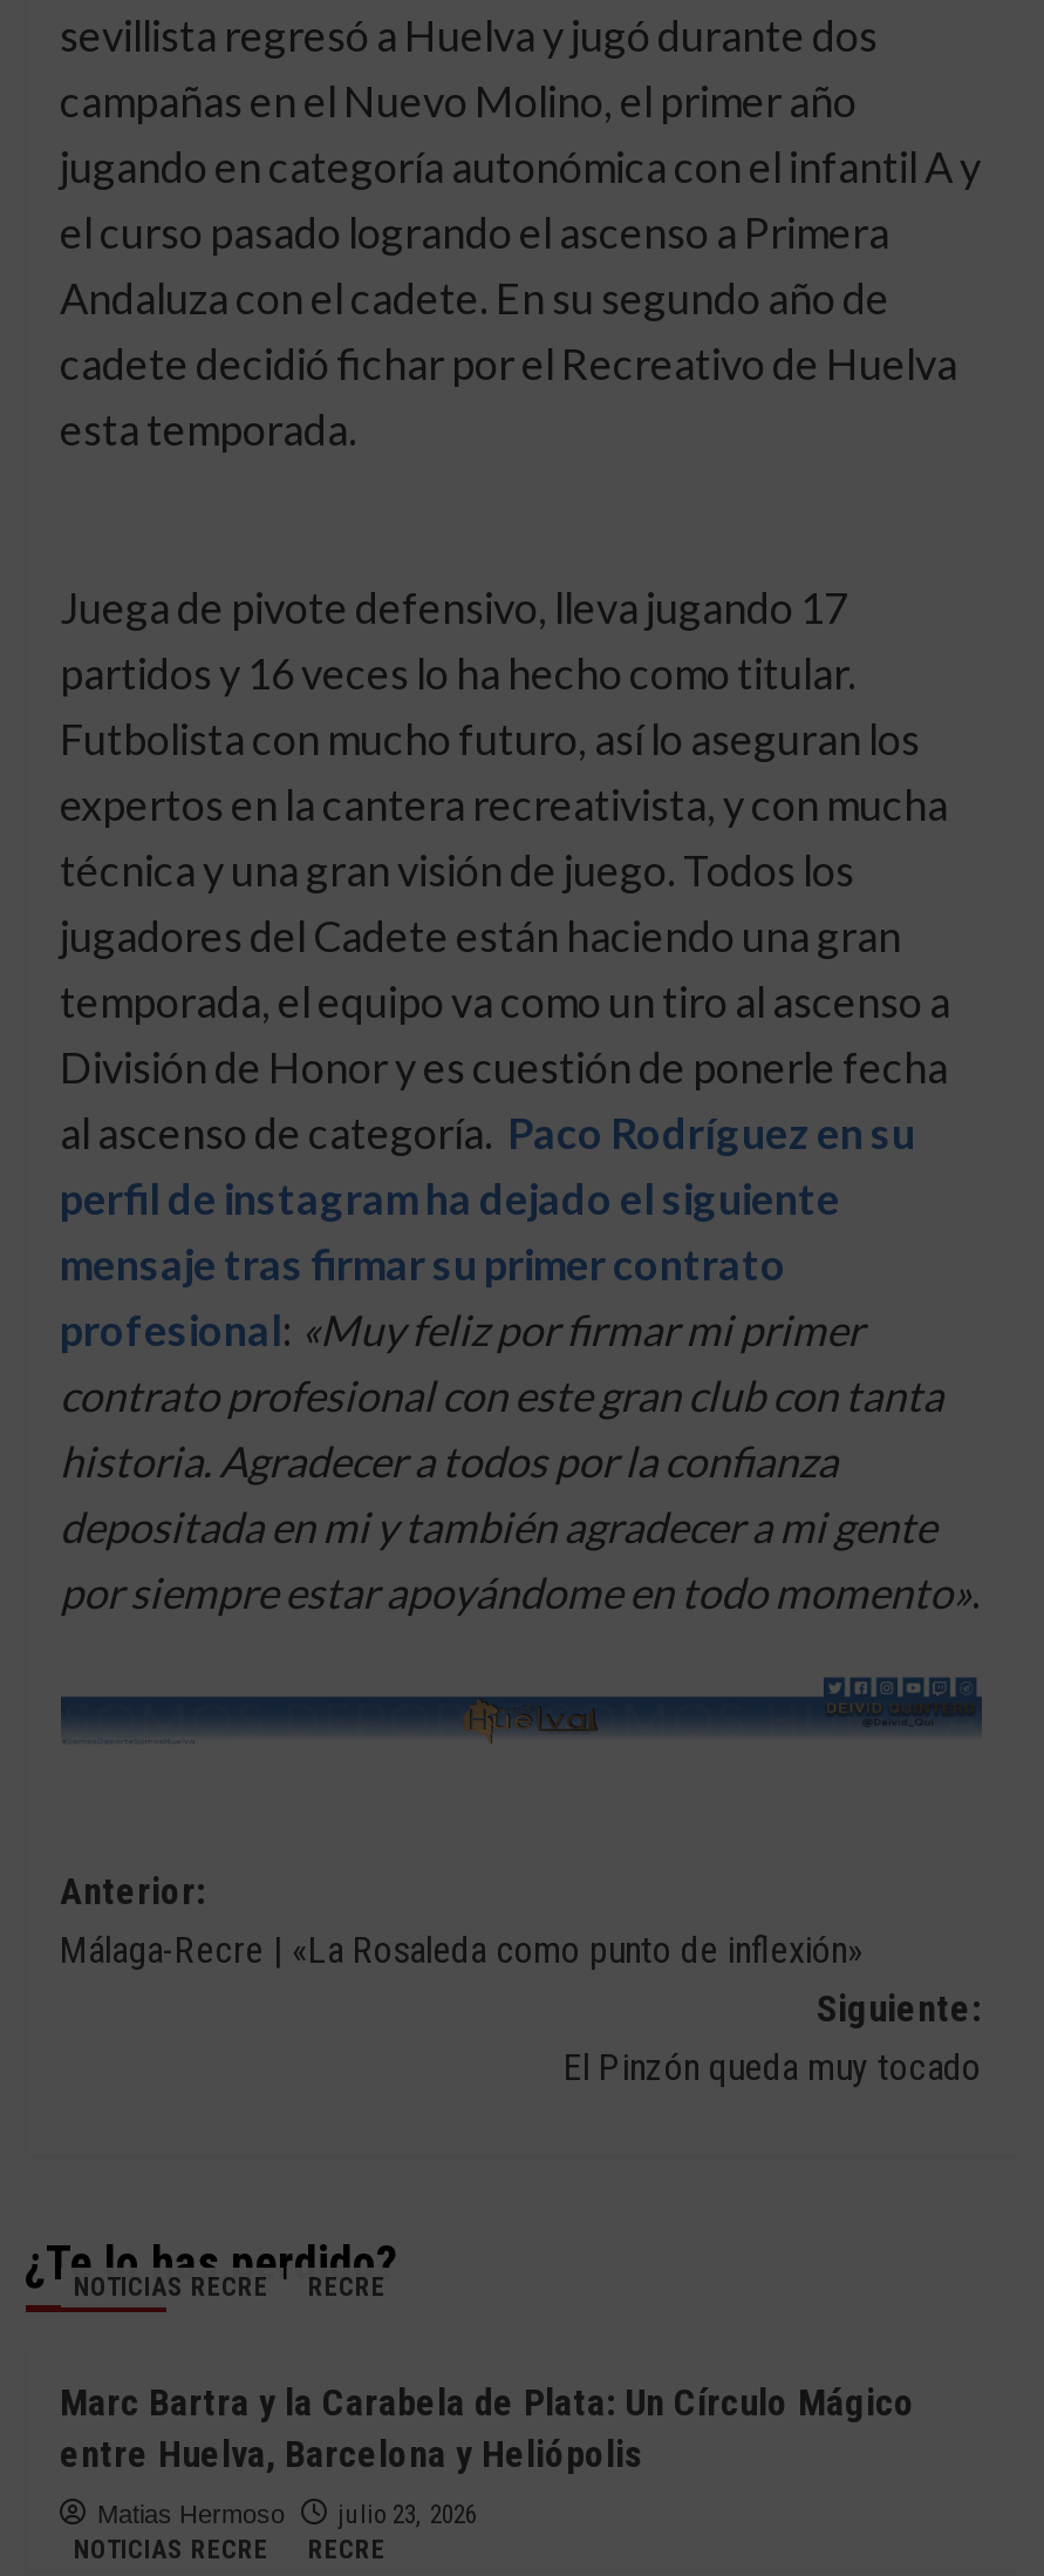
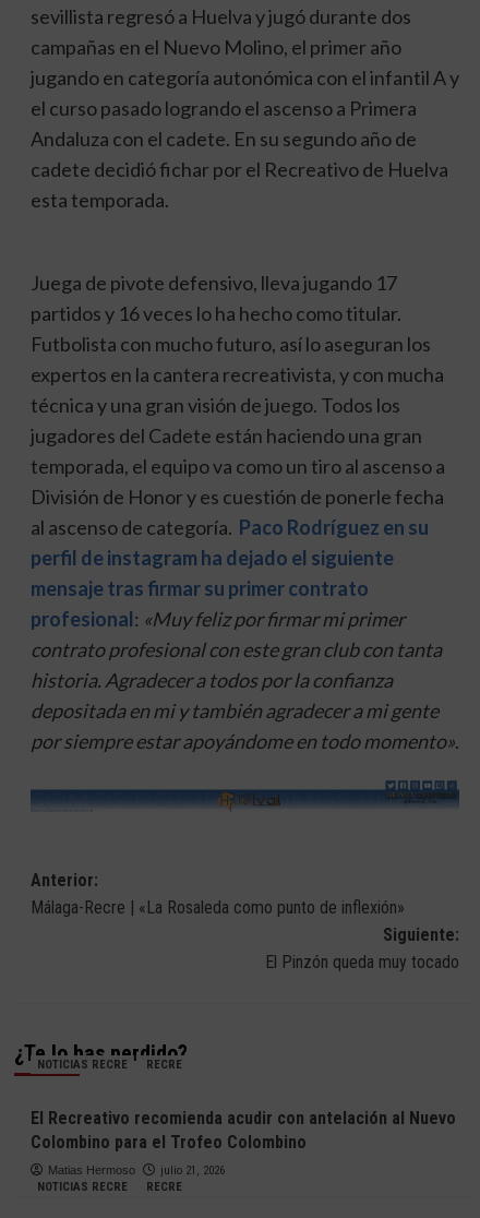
- Marc Bartra y la Carabela de Plata: Un Círculo Mágico
- entre Huelva, Barcelona y Heliópolis
+ El Recreativo recomienda acudir con antelación al Nuevo
+ Colombino para el Trofeo Colombino

- Matias Hermoso julio 23, 2026
+ Matias Hermoso julio 21, 2026
